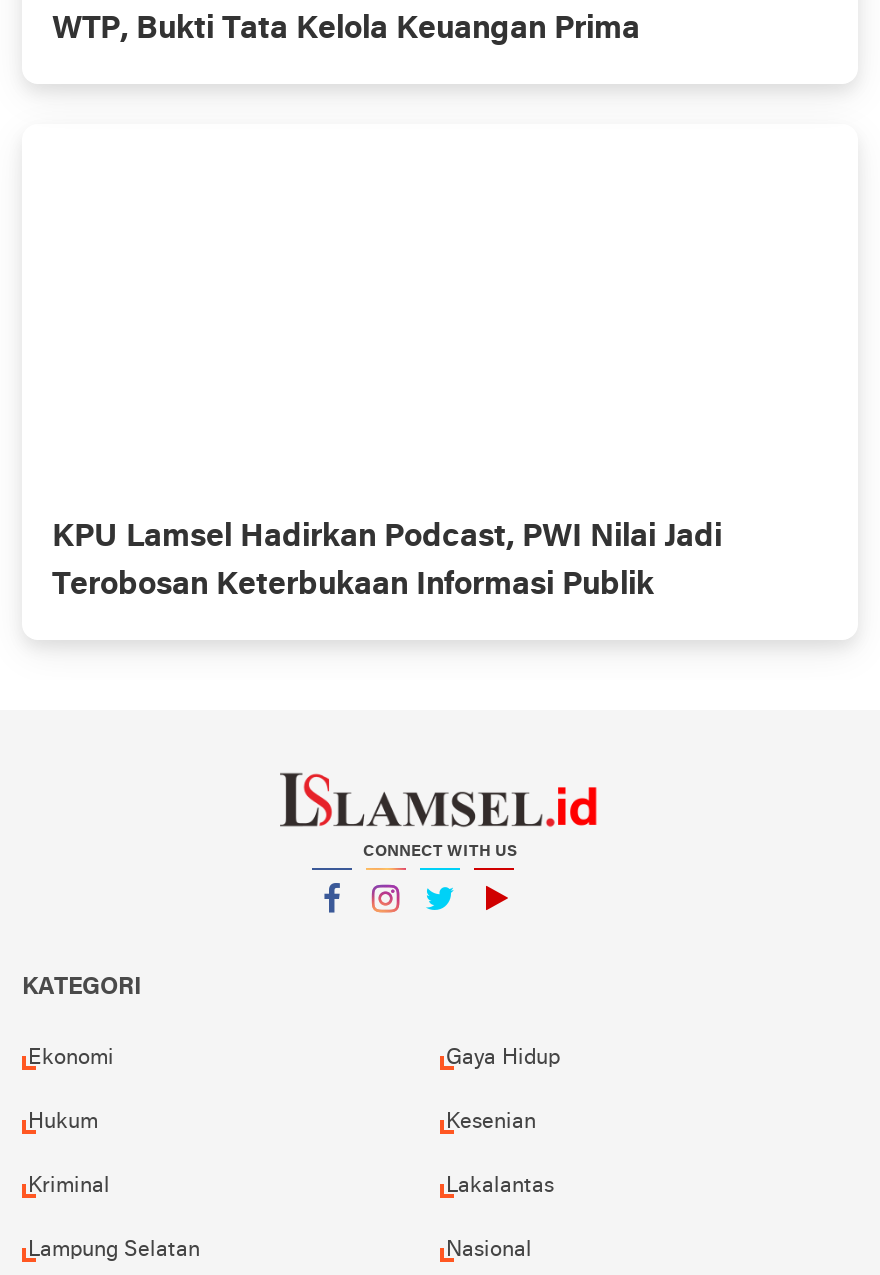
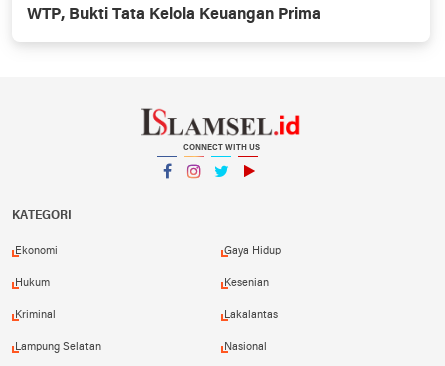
- KPU Lamsel Hadirkan Podcast, PWI Nilai Jadi
- Terobosan Keterbukaan Informasi Publik
